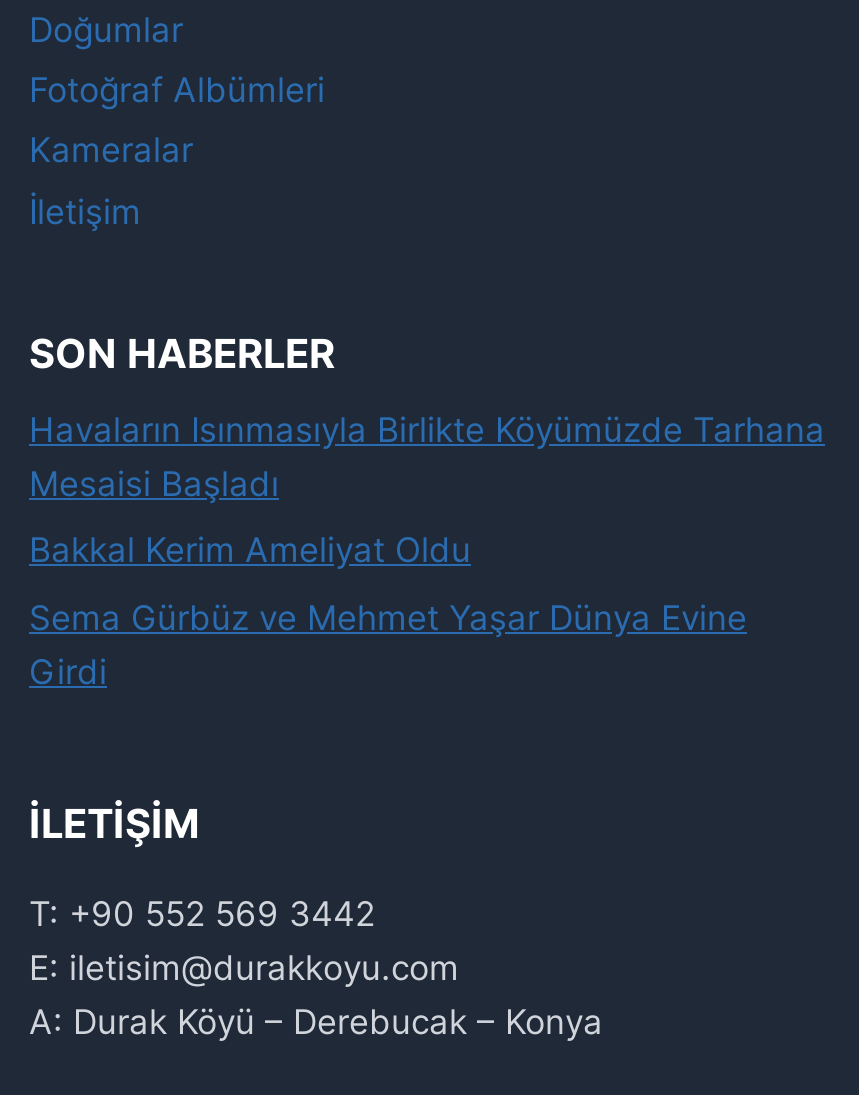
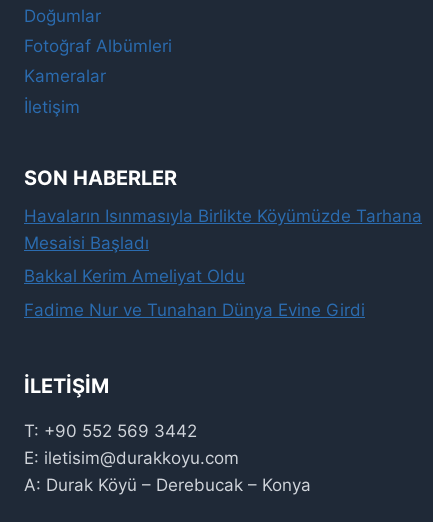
- Sema Gürbüz ve Mehmet Yaşar Dünya Evine
- Girdi
+ Fadime Nur ve Tunahan Dünya Evine Girdi
